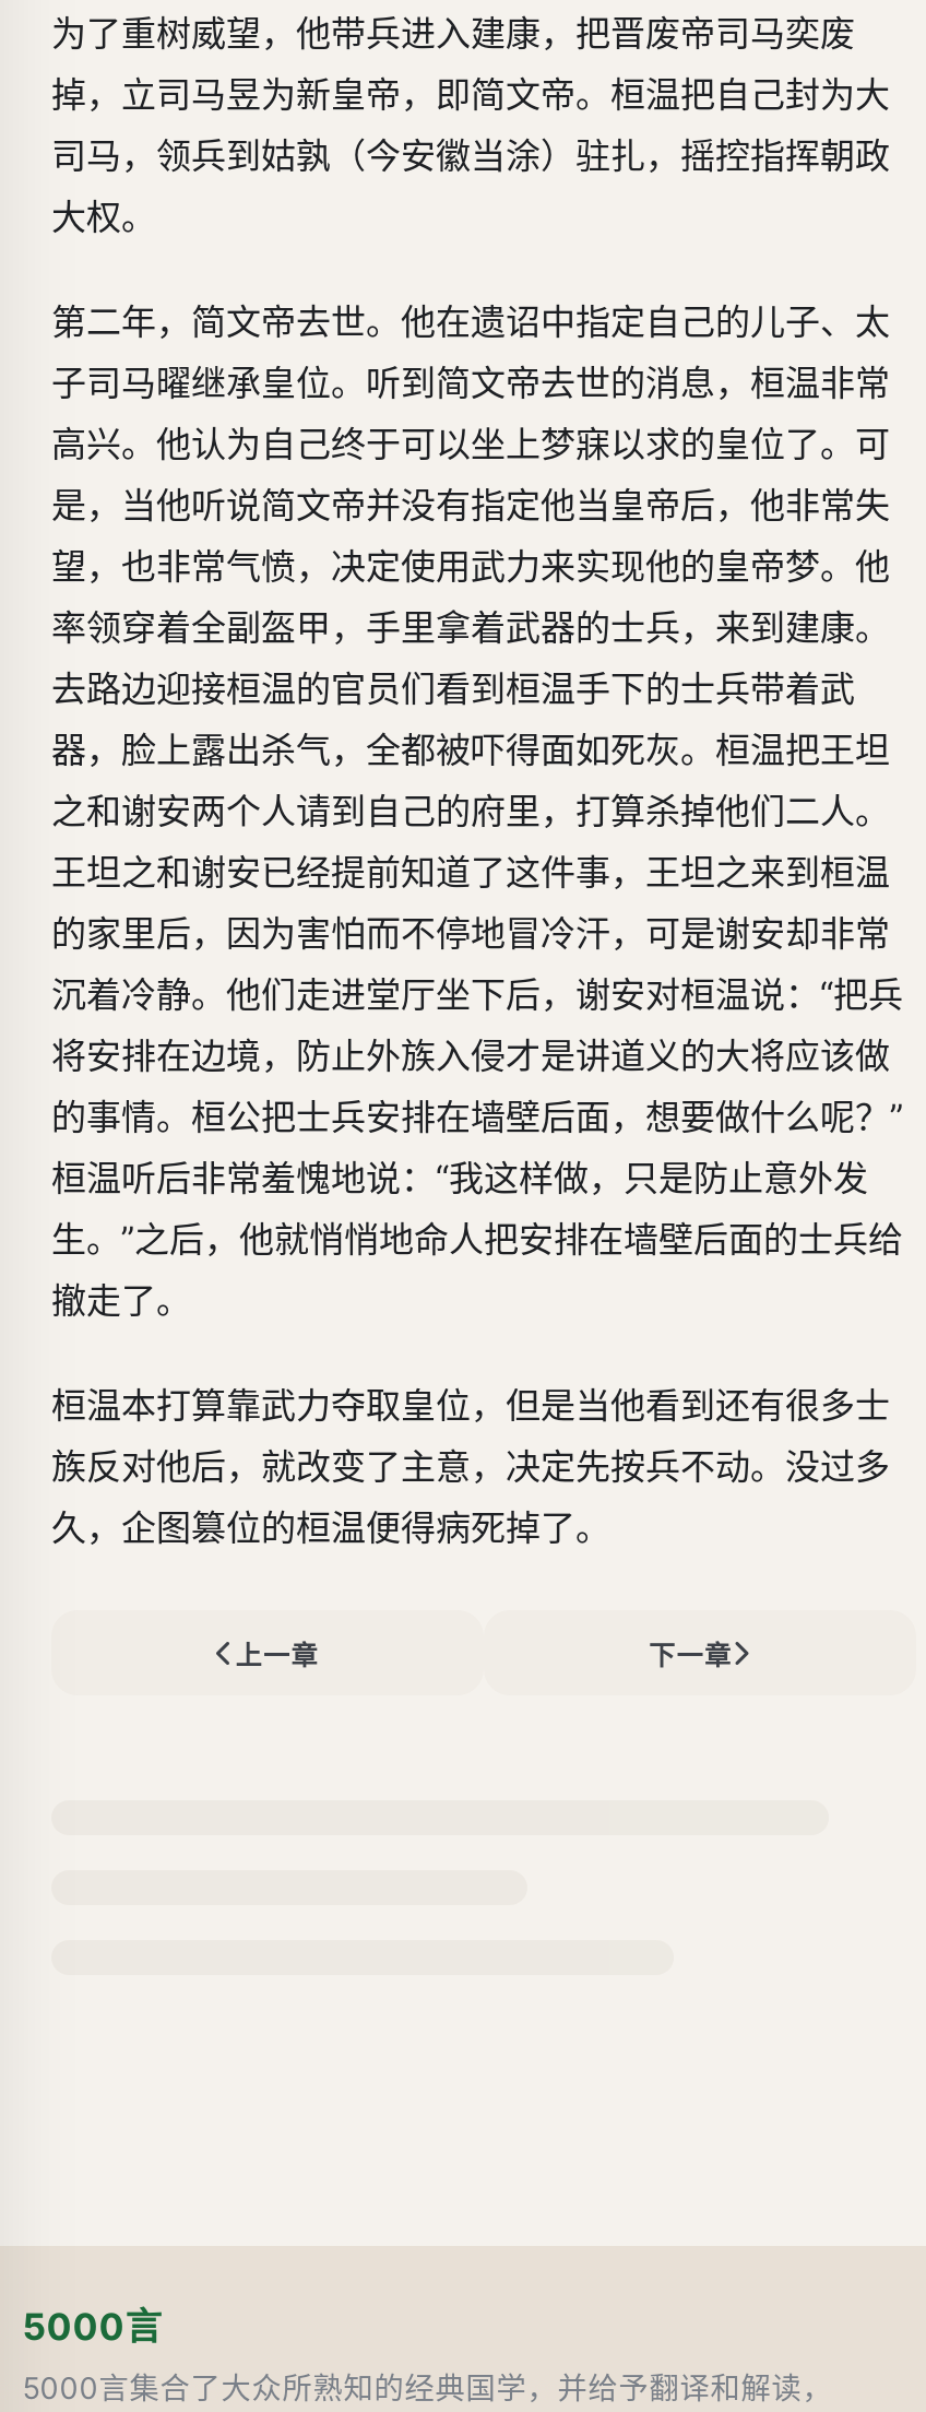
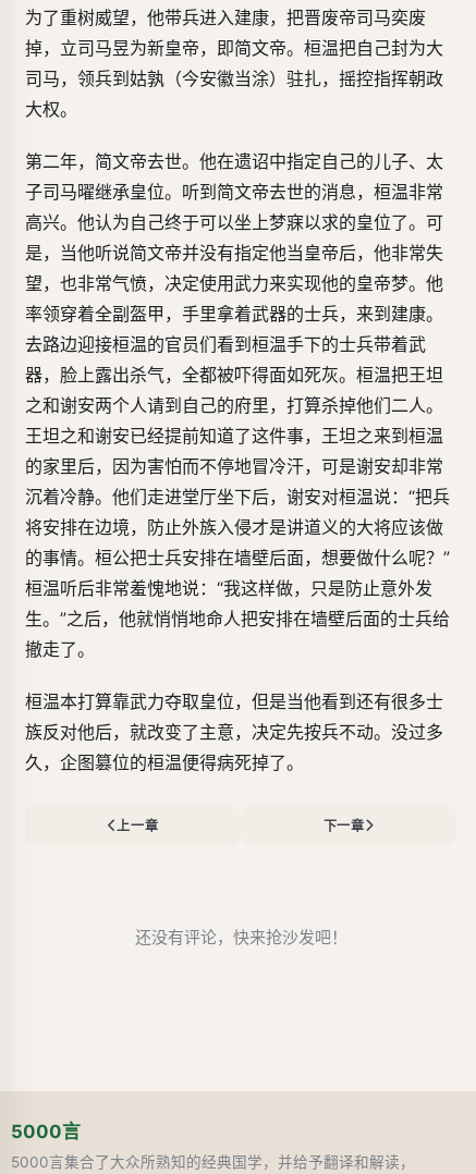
+ 还没有评论，快来抢沙发吧！
